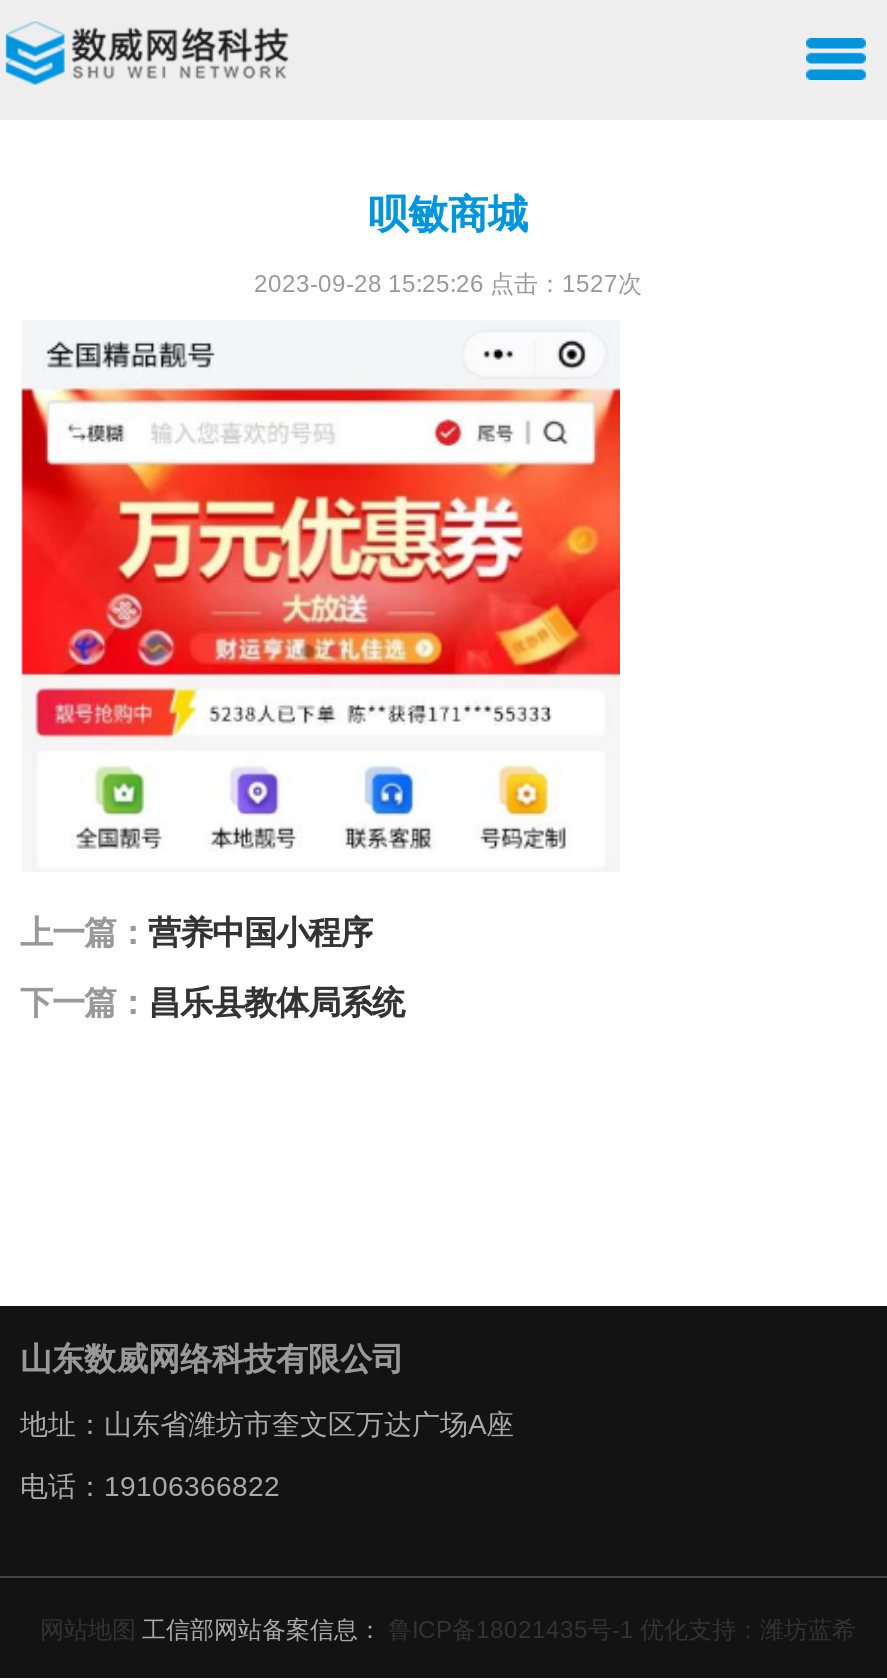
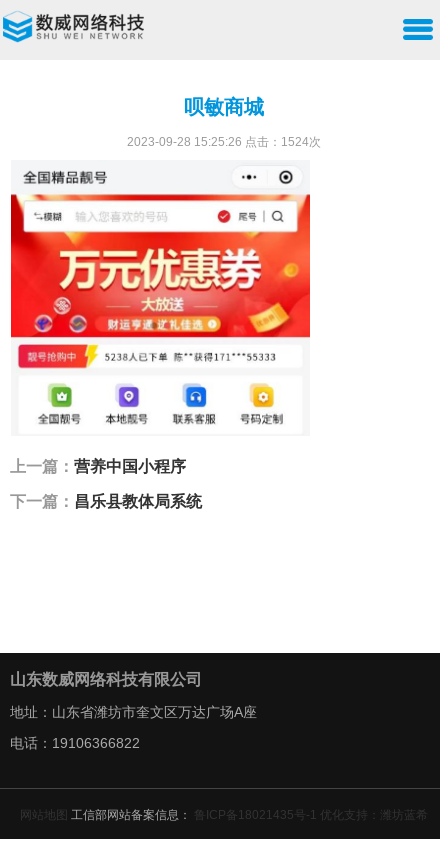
- 2023-09-28 15:25:26 点击：1527次
+ 2023-09-28 15:25:26 点击：1524次
